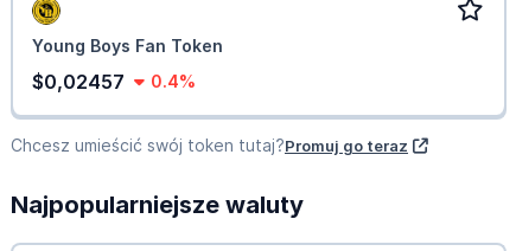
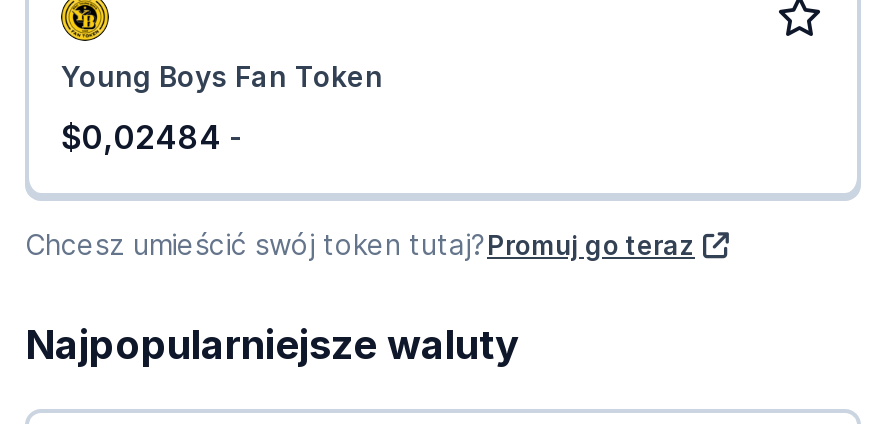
- $0,02457
- 0.4%
+ $0,02484 -
